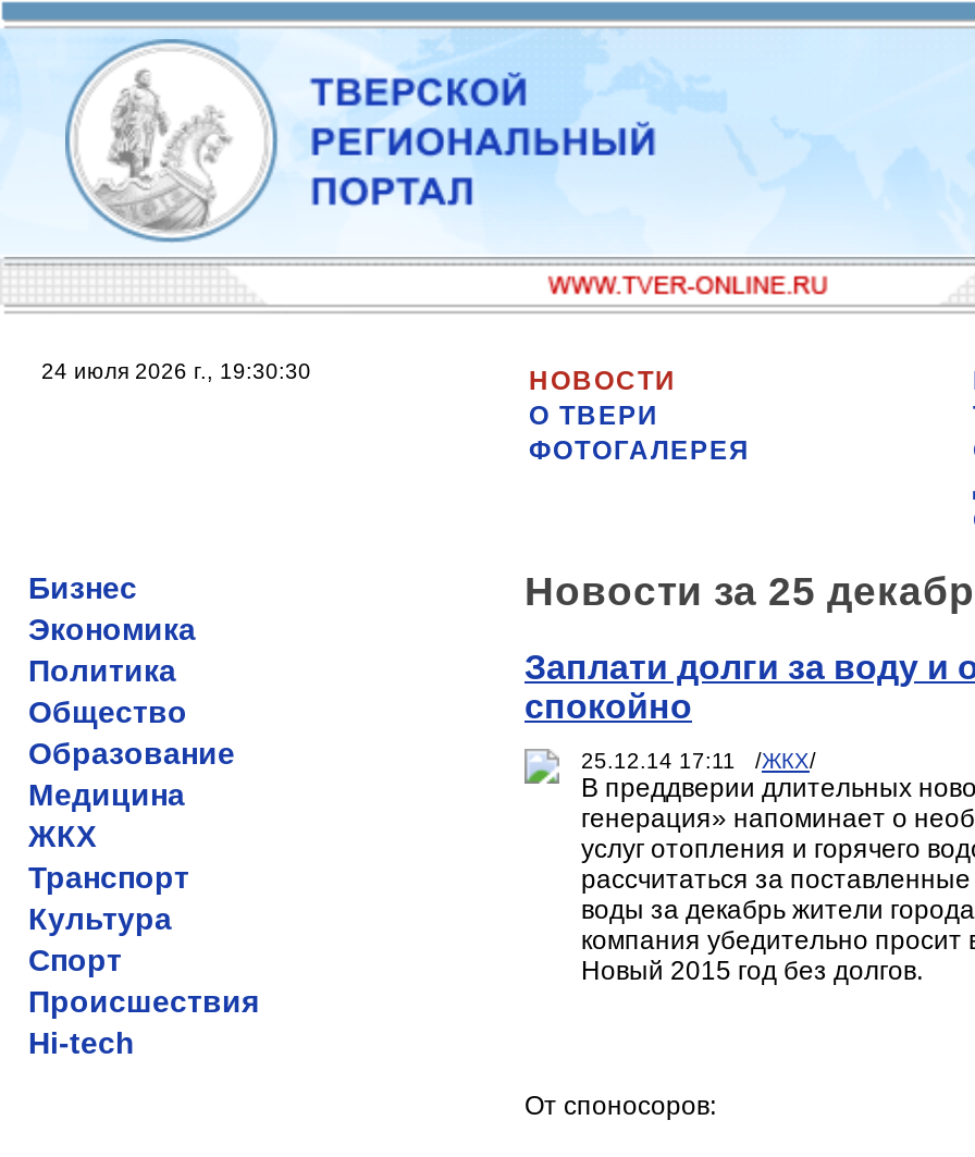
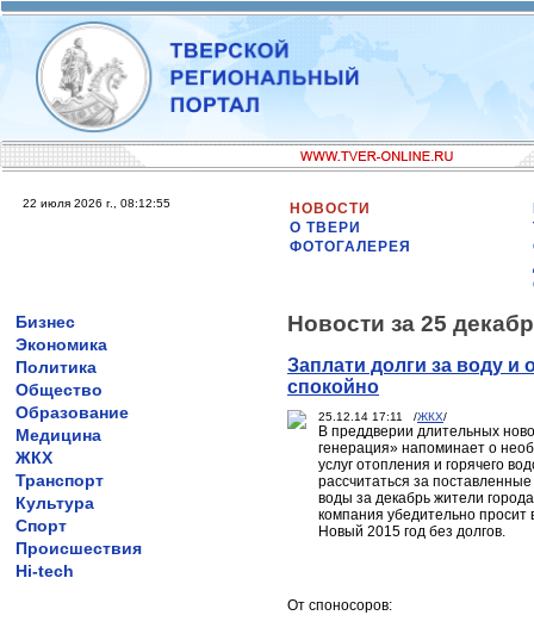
- 24 июля 2026 г., 19:30:30
+ 22 июля 2026 г., 08:12:55
